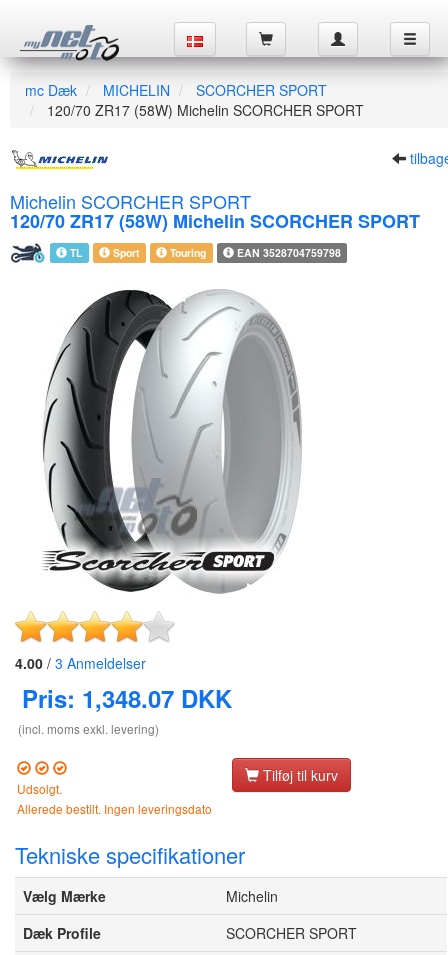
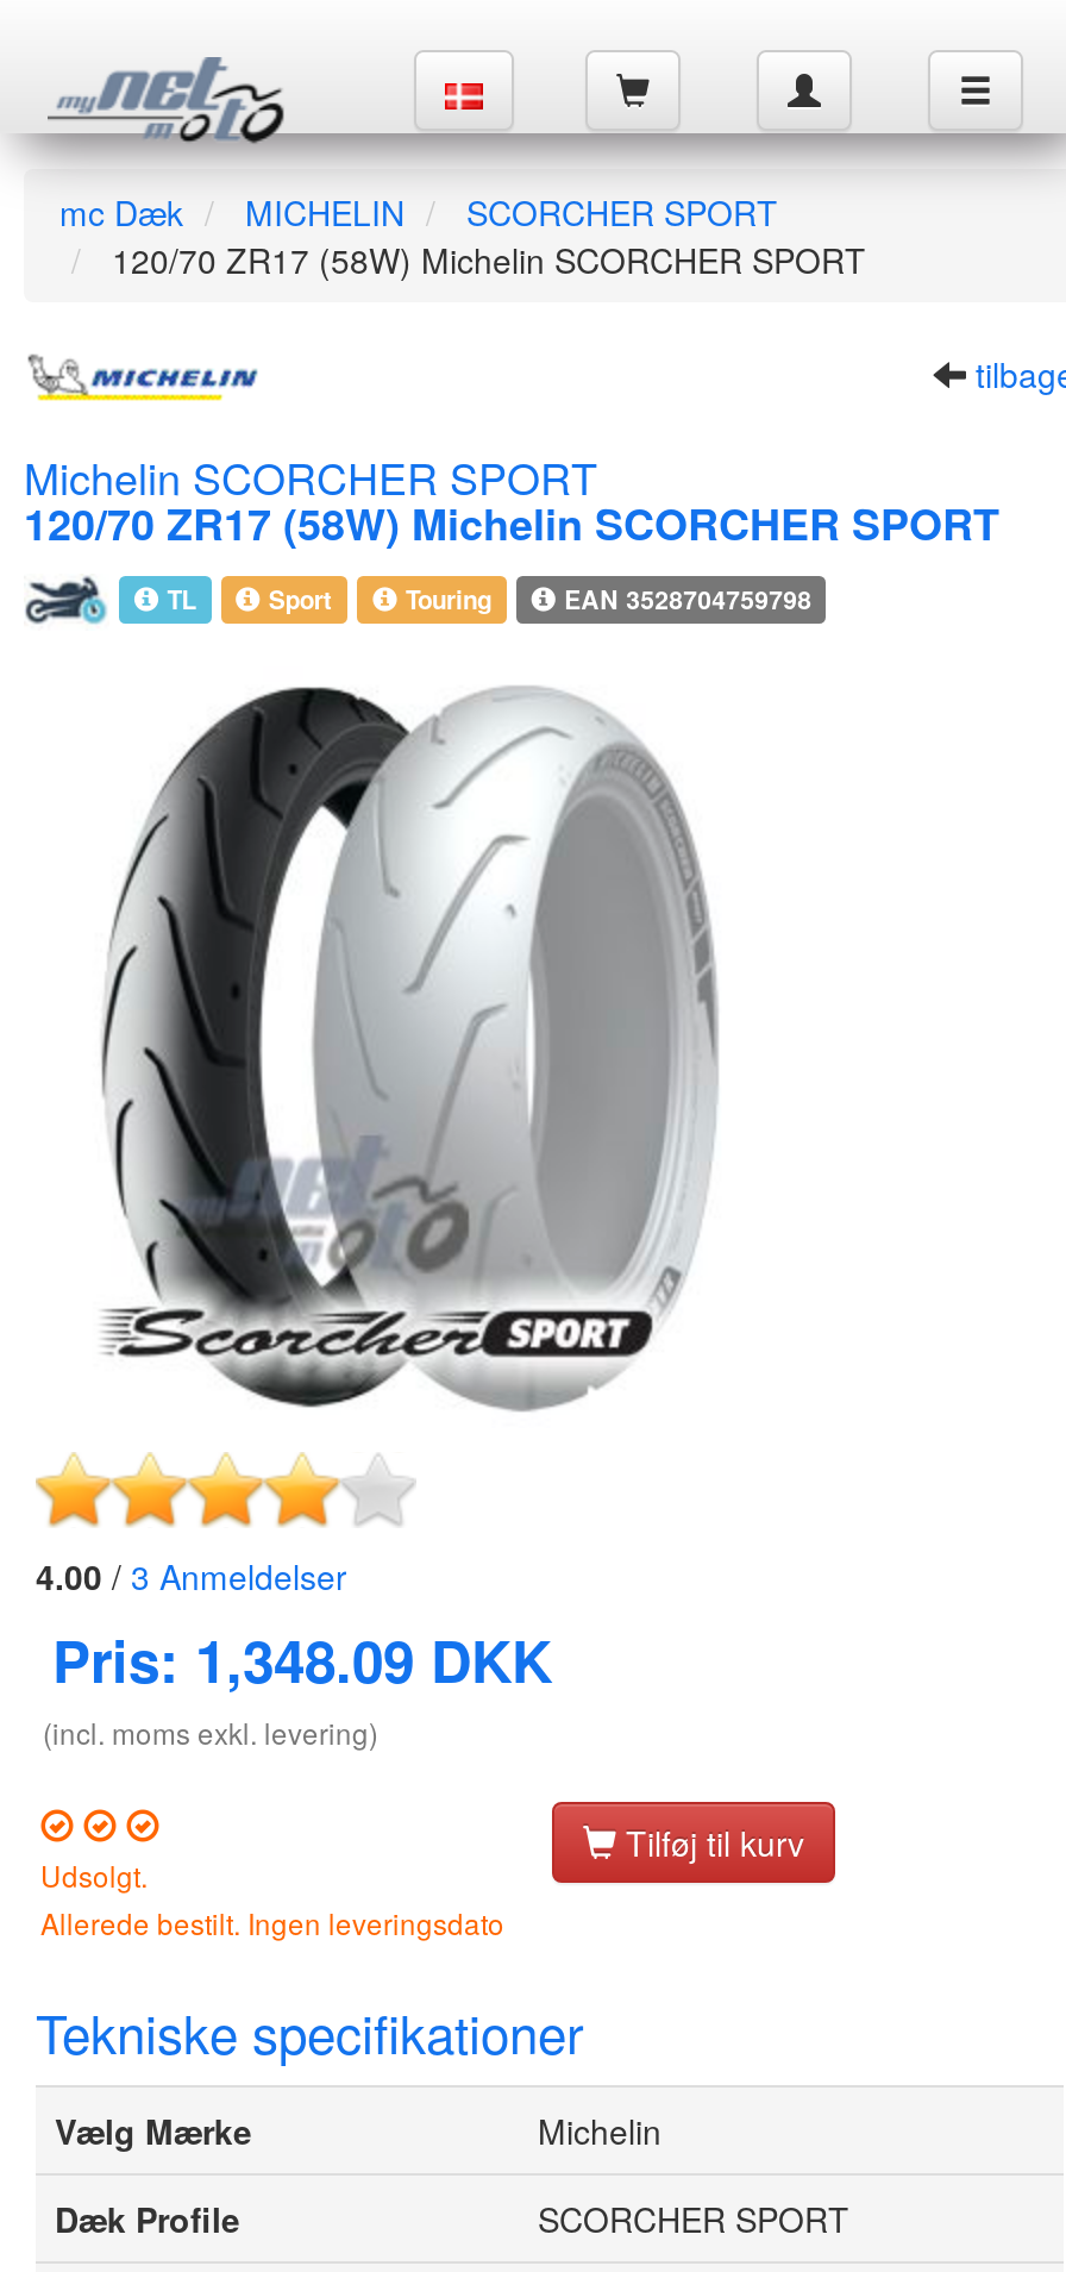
- Pris: 1,348.07 DKK
+ Pris: 1,348.09 DKK
